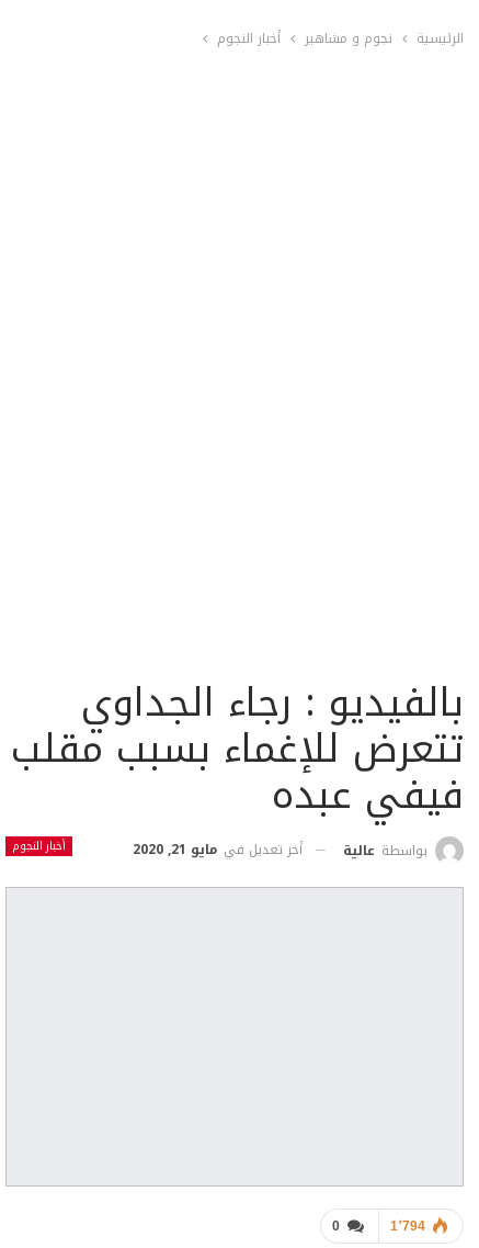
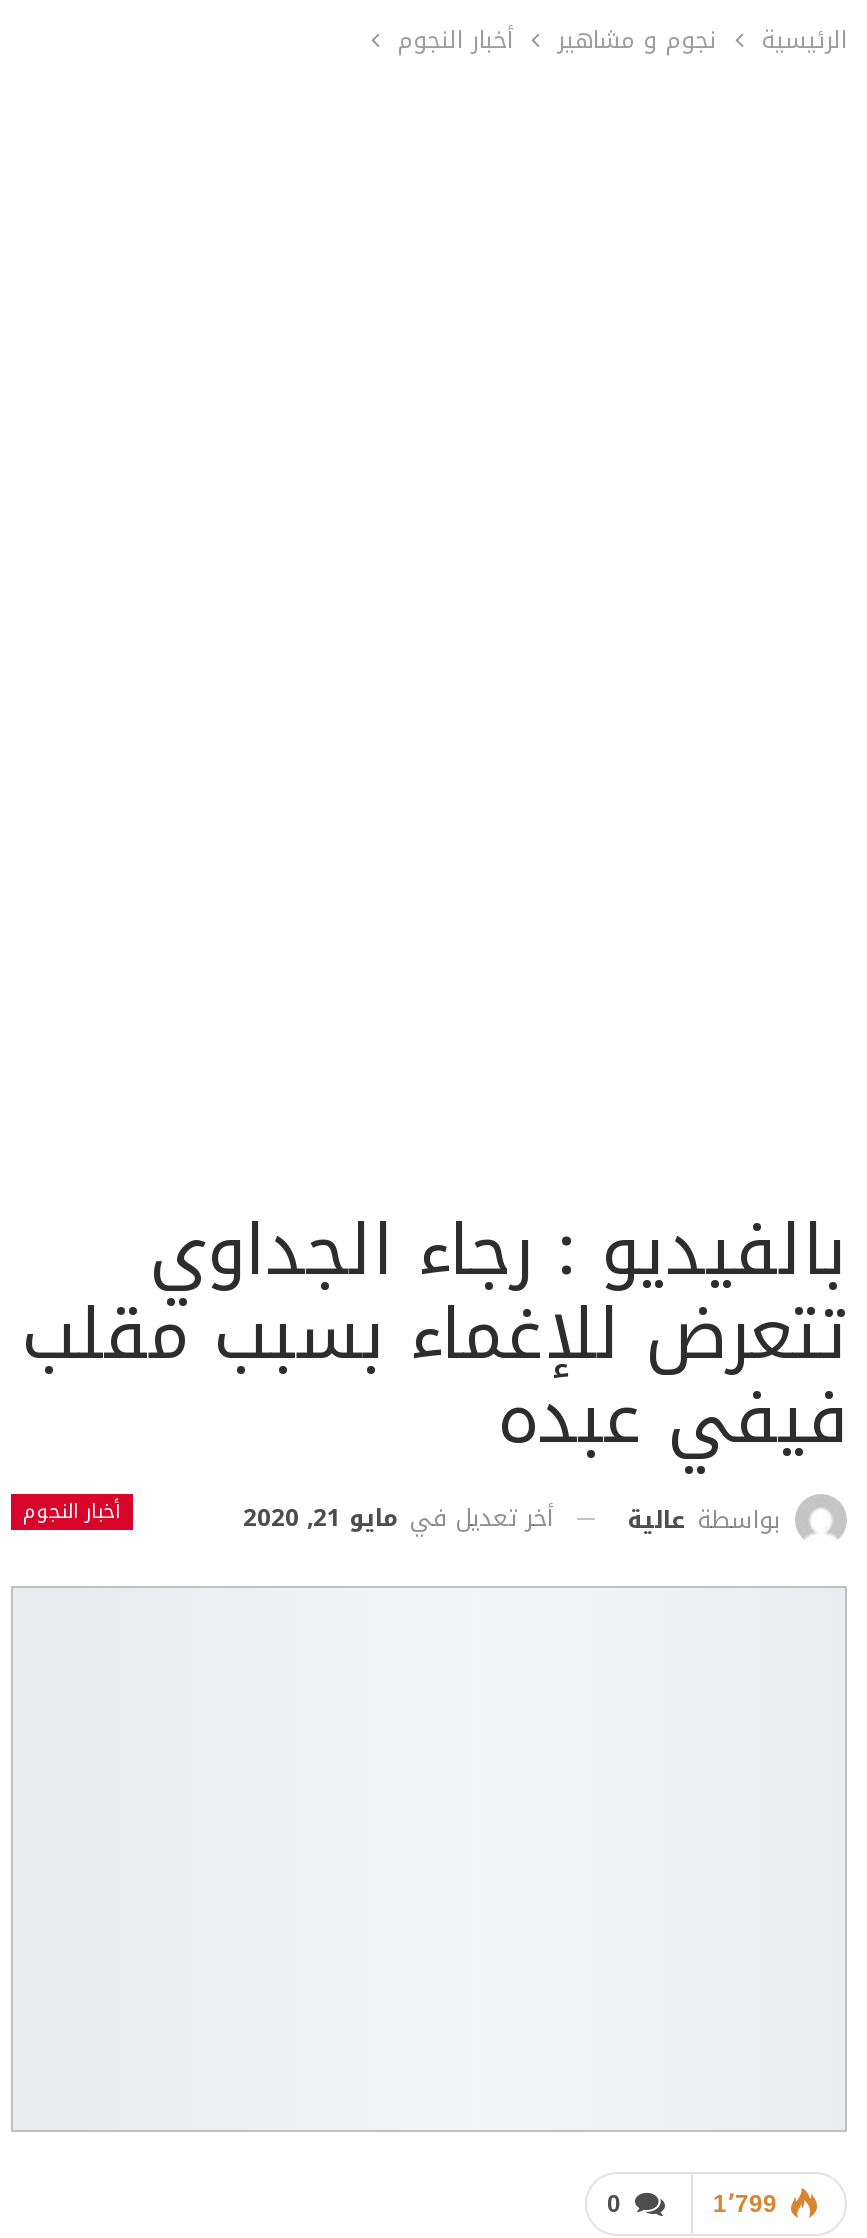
- 1٬794
+ 1٬799
